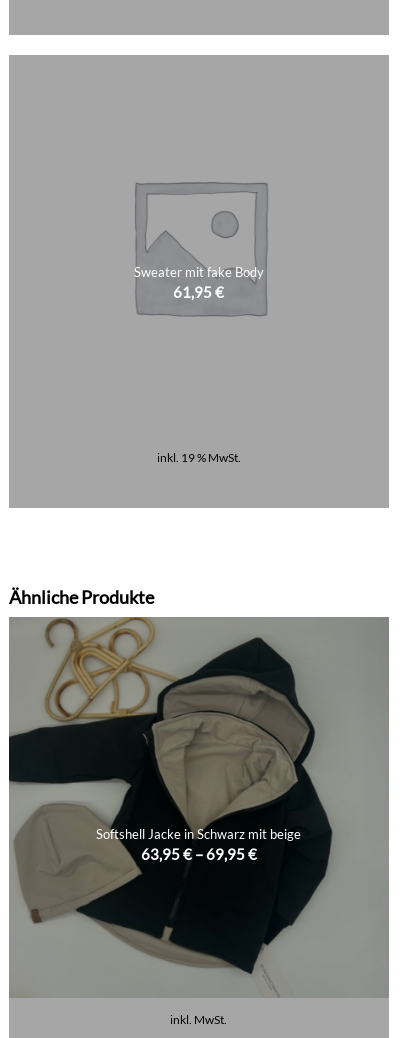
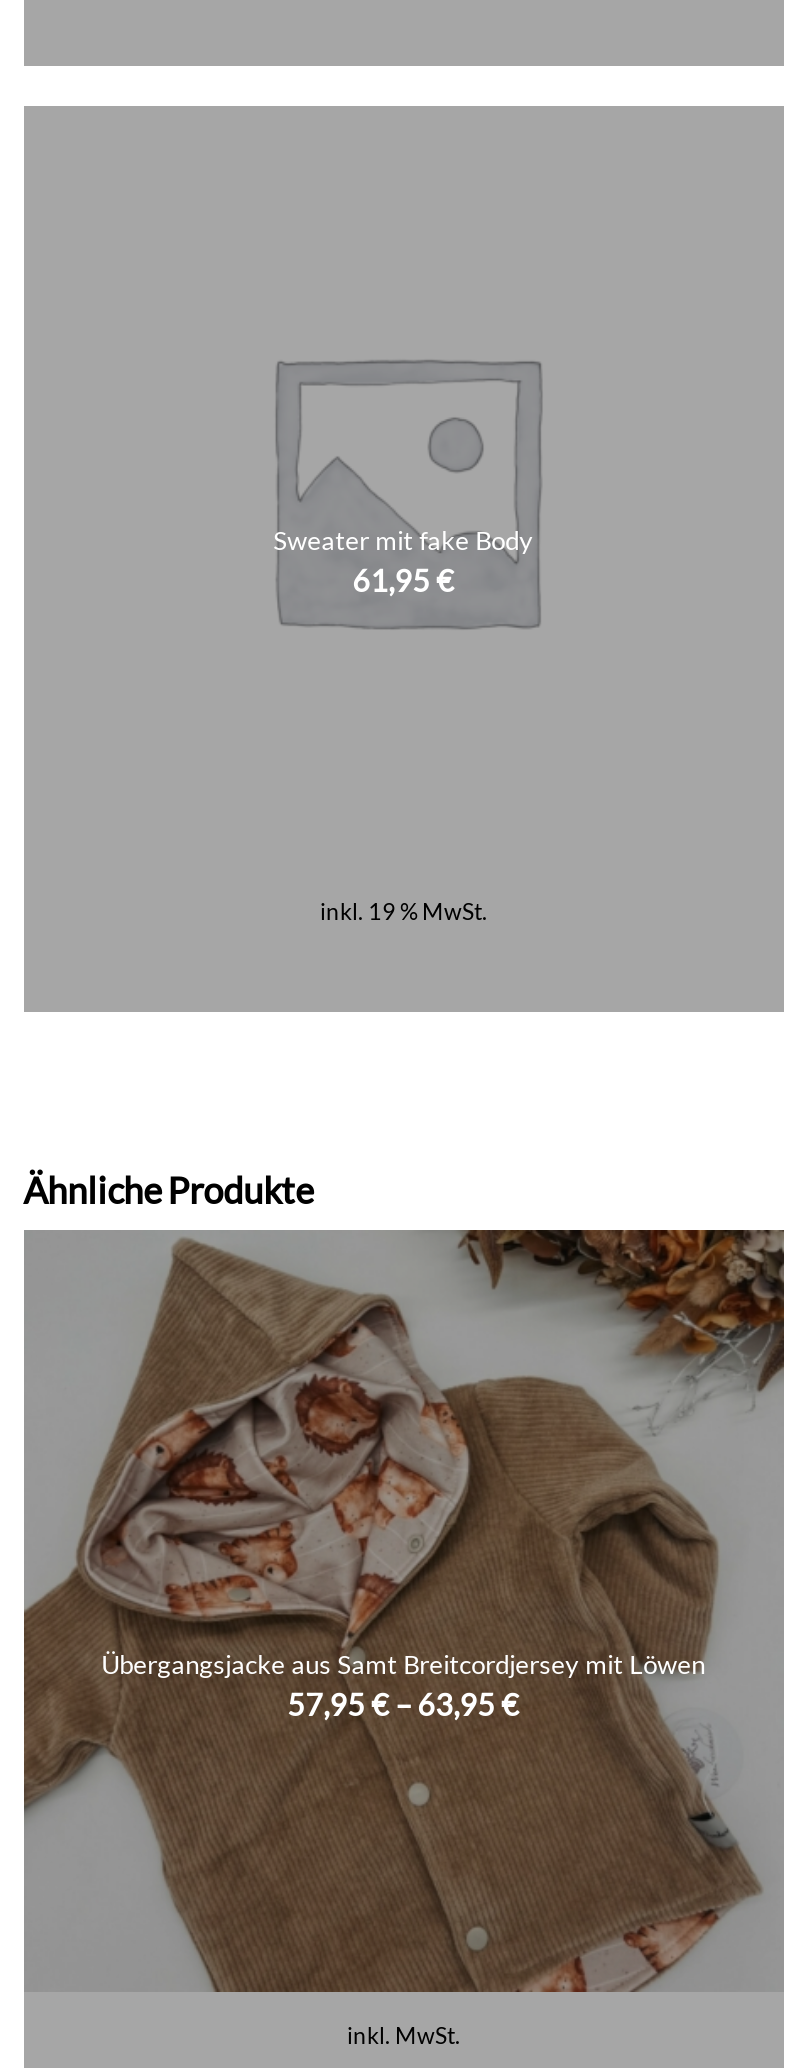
- [image]
- Softshell Jacke in Schwarz mit beige
+ [image]
+ Übergangsjacke aus Samt Breitcordjersey mit Löwen

- 63,95 €– 69,95 €
+ 57,95 €– 63,95 €
